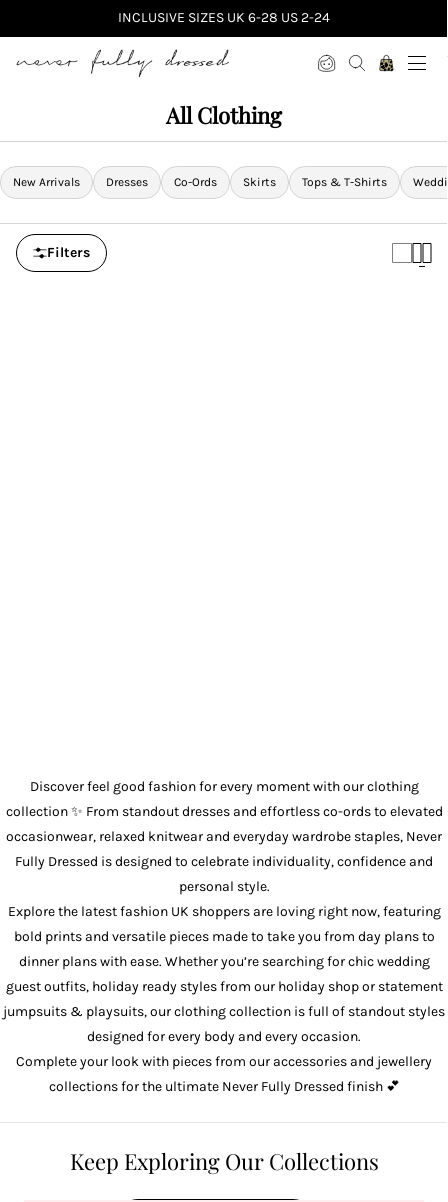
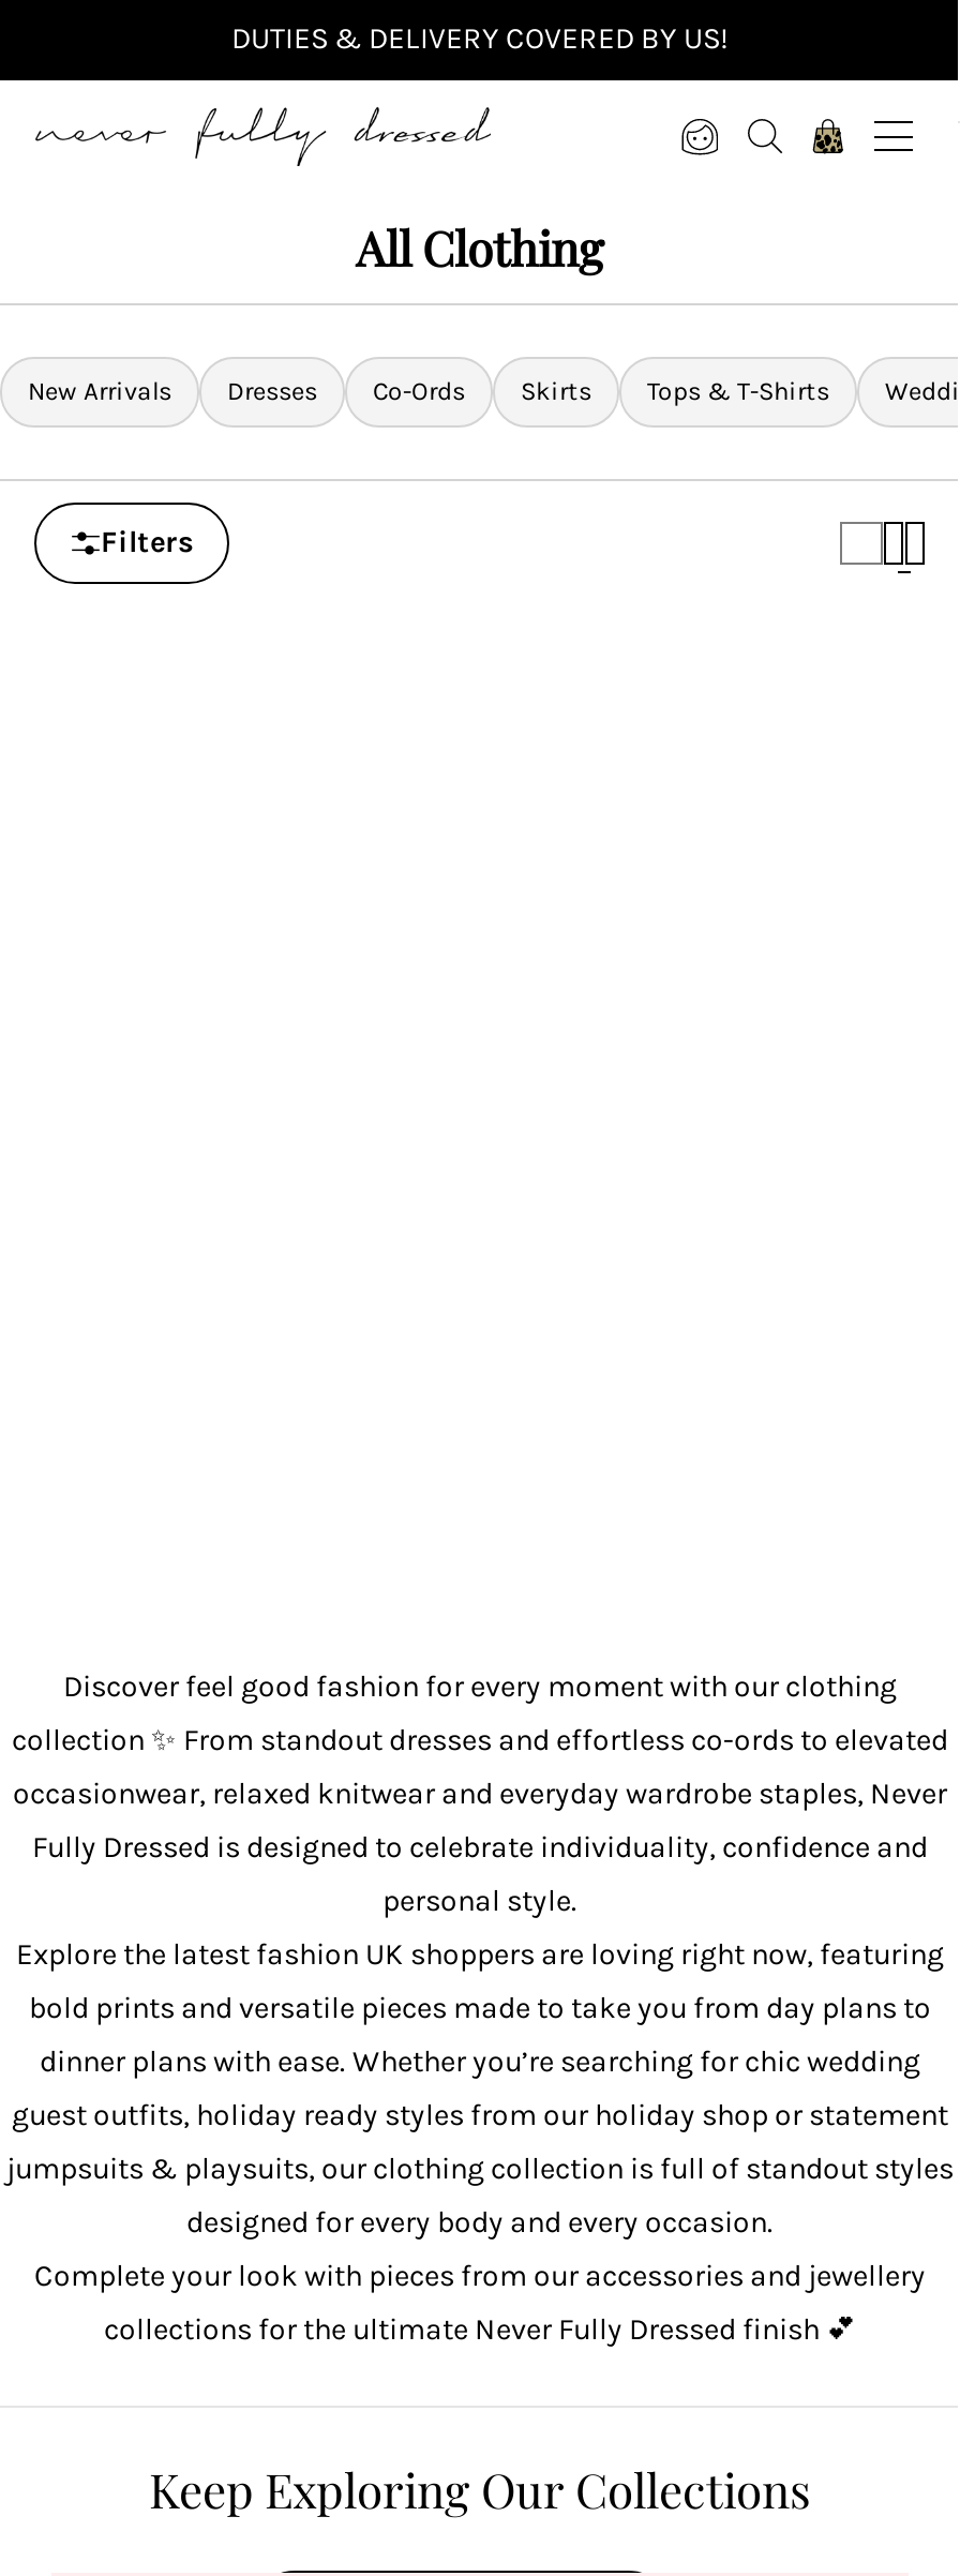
- INCLUSIVE SIZES UK 6-28 US 2-24
+ DUTIES & DELIVERY COVERED BY US!
